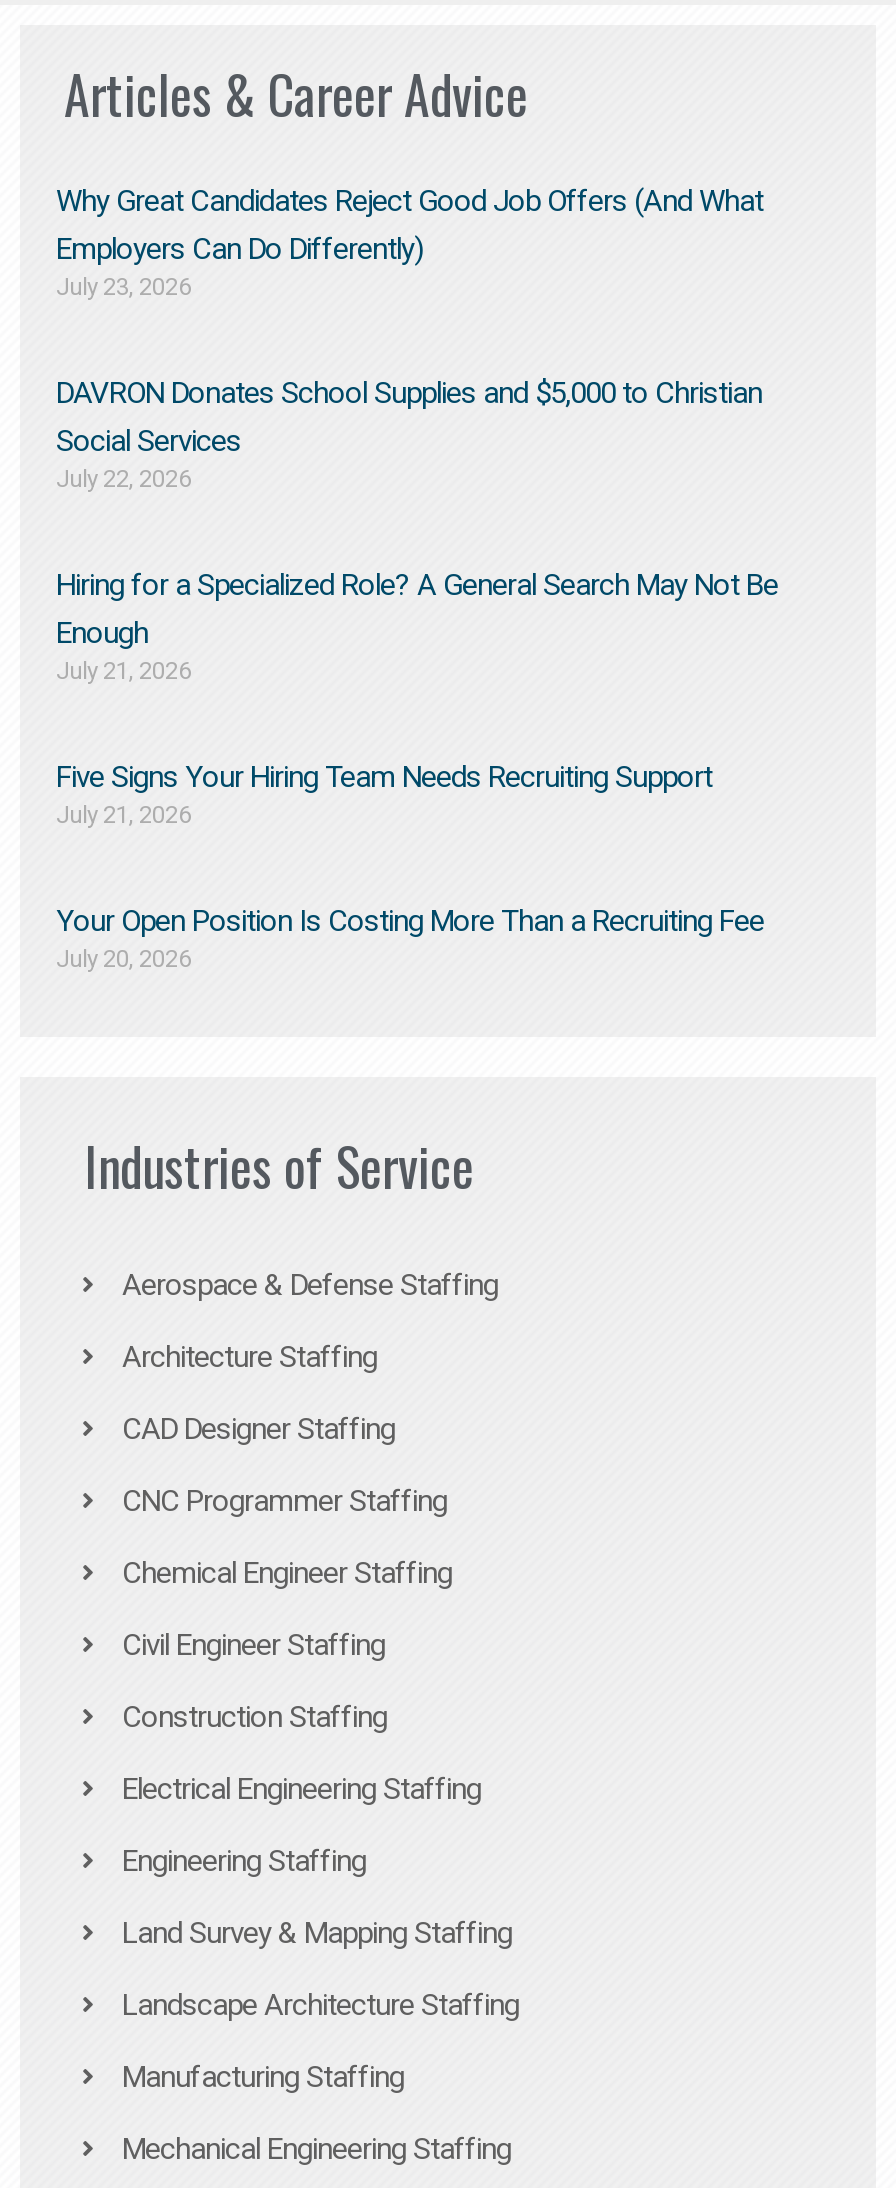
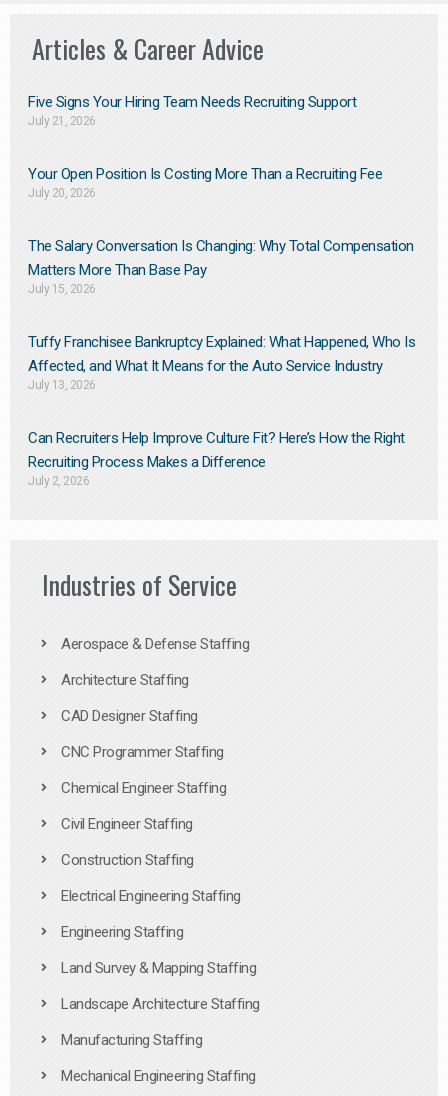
- Why Great Candidates Reject Good Job Offers (And What
- Employers Can Do Differently)
- July 23, 2026
- DAVRON Donates School Supplies and $5,000 to Christian
- Social Services
- July 22, 2026
- Hiring for a Specialized Role? A General Search May Not Be
- Enough
- July 21, 2026

moved up: Five Signs Your Hiring Team Needs Recruiting Support | July 21, 2026 | Your Open Position Is Costing More Than a Recruiting Fee | July 20, 2026

+ The Salary Conversation Is Changing: Why Total Compensation
+ Matters More Than Base Pay
+ July 15, 2026
+ Tuffy Franchisee Bankruptcy Explained: What Happened, Who Is
+ Affected, and What It Means for the Auto Service Industry
+ July 13, 2026
+ Can Recruiters Help Improve Culture Fit? Here’s How the Right
+ Recruiting Process Makes a Difference
+ July 2, 2026
